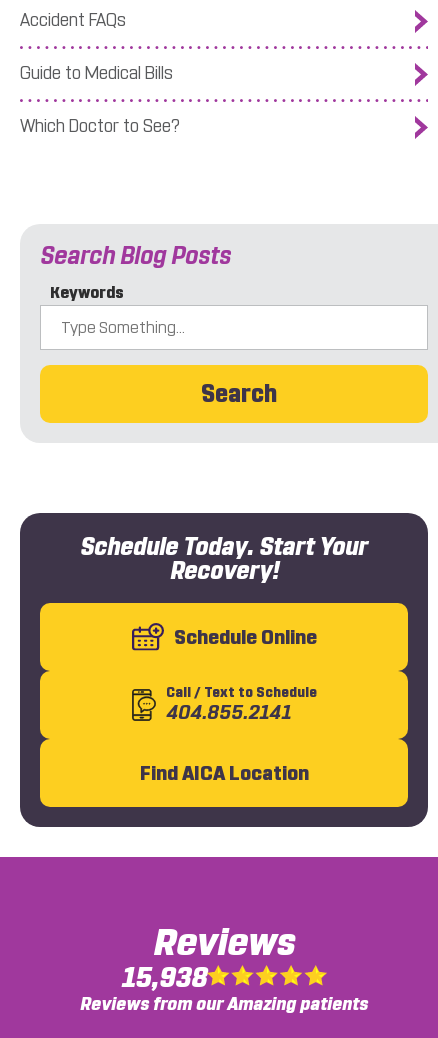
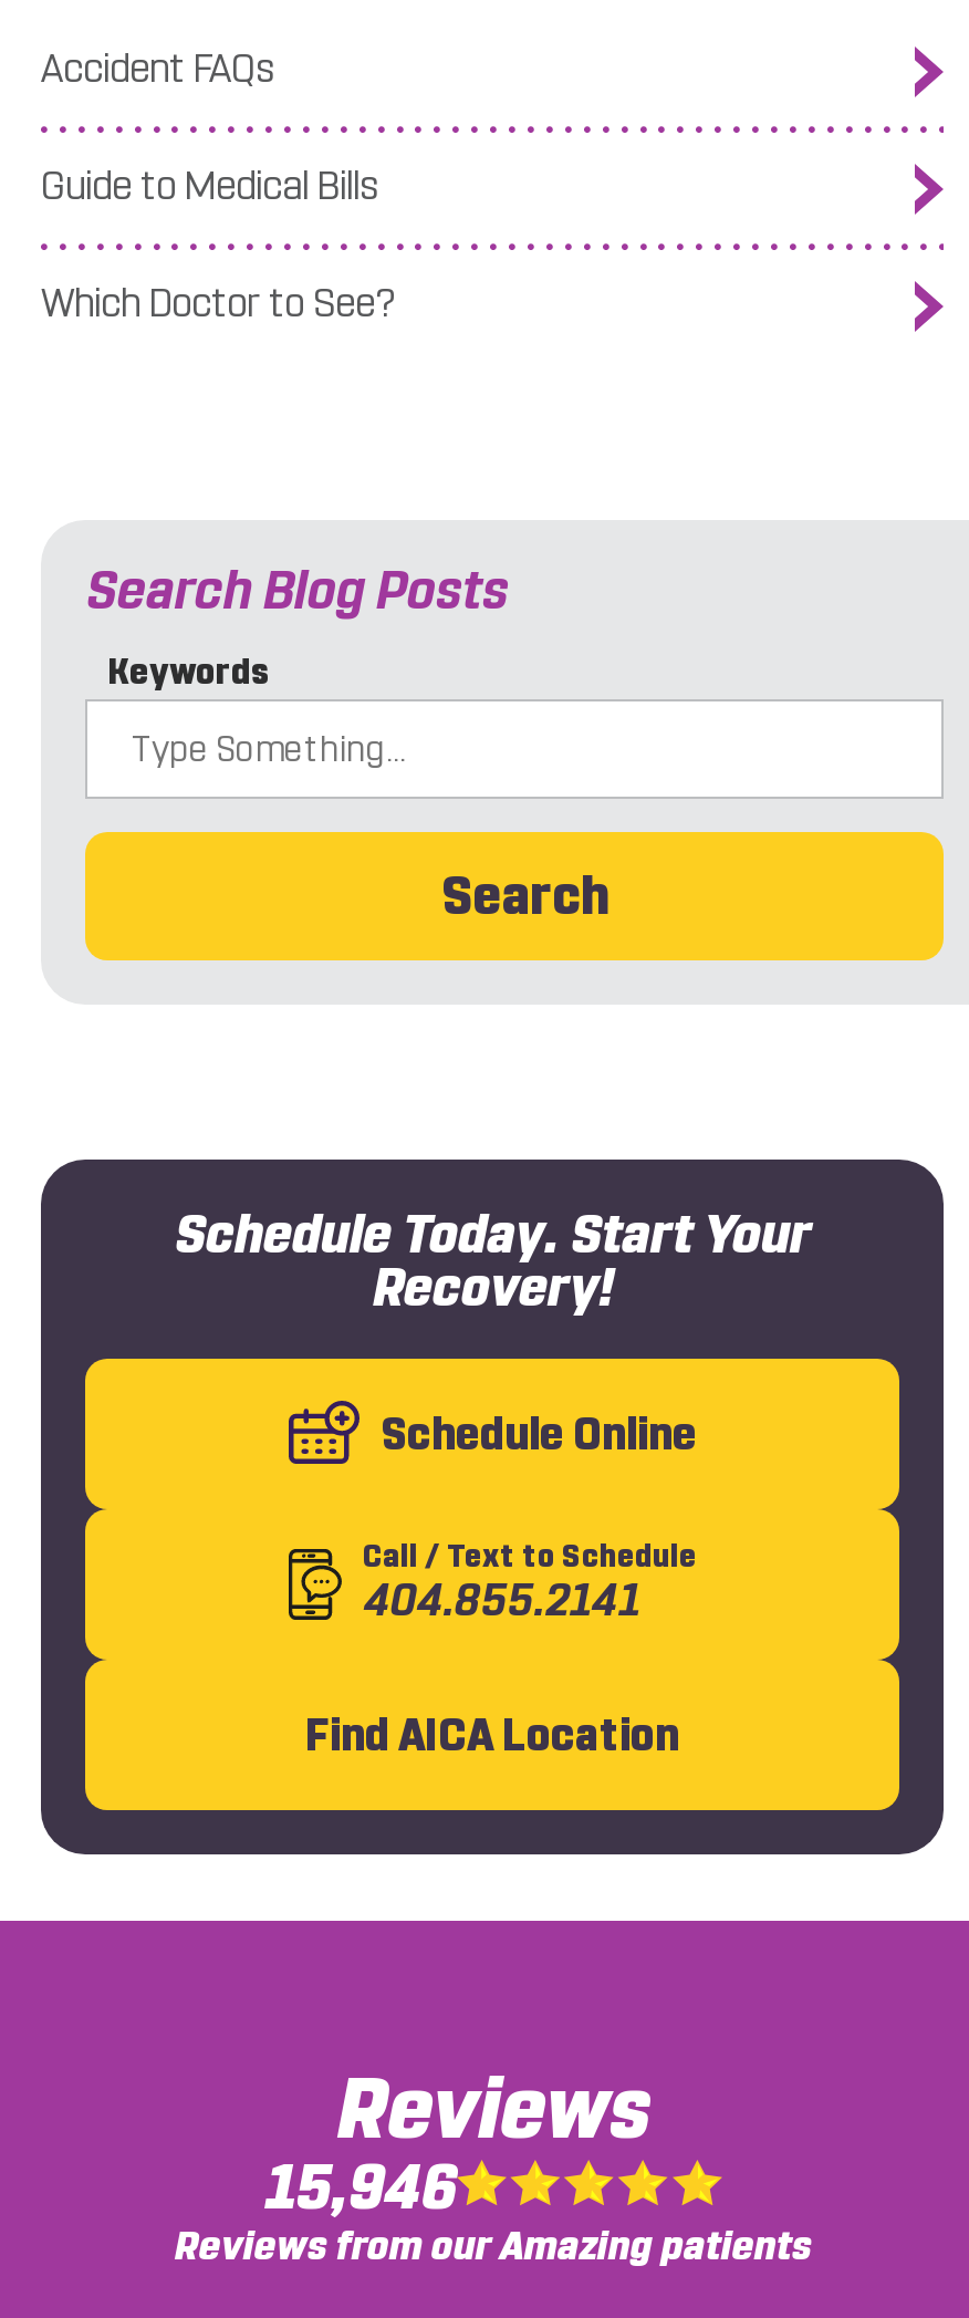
- 15,938
+ 15,946
